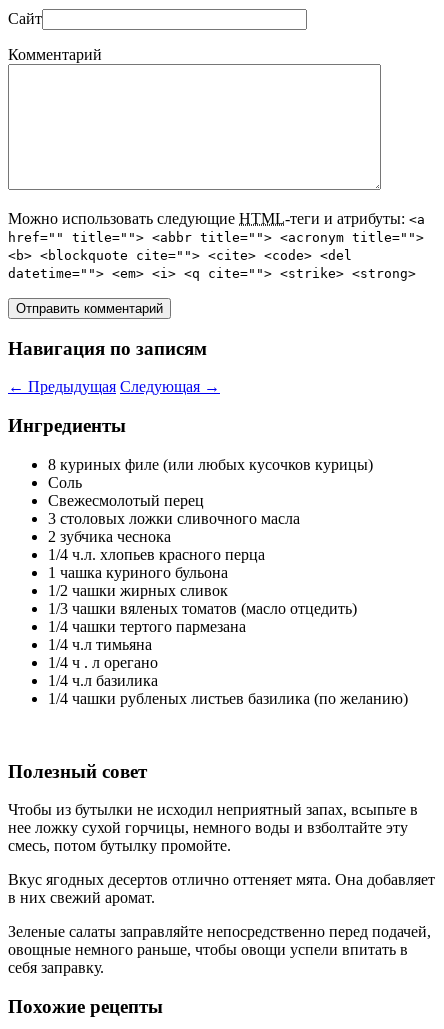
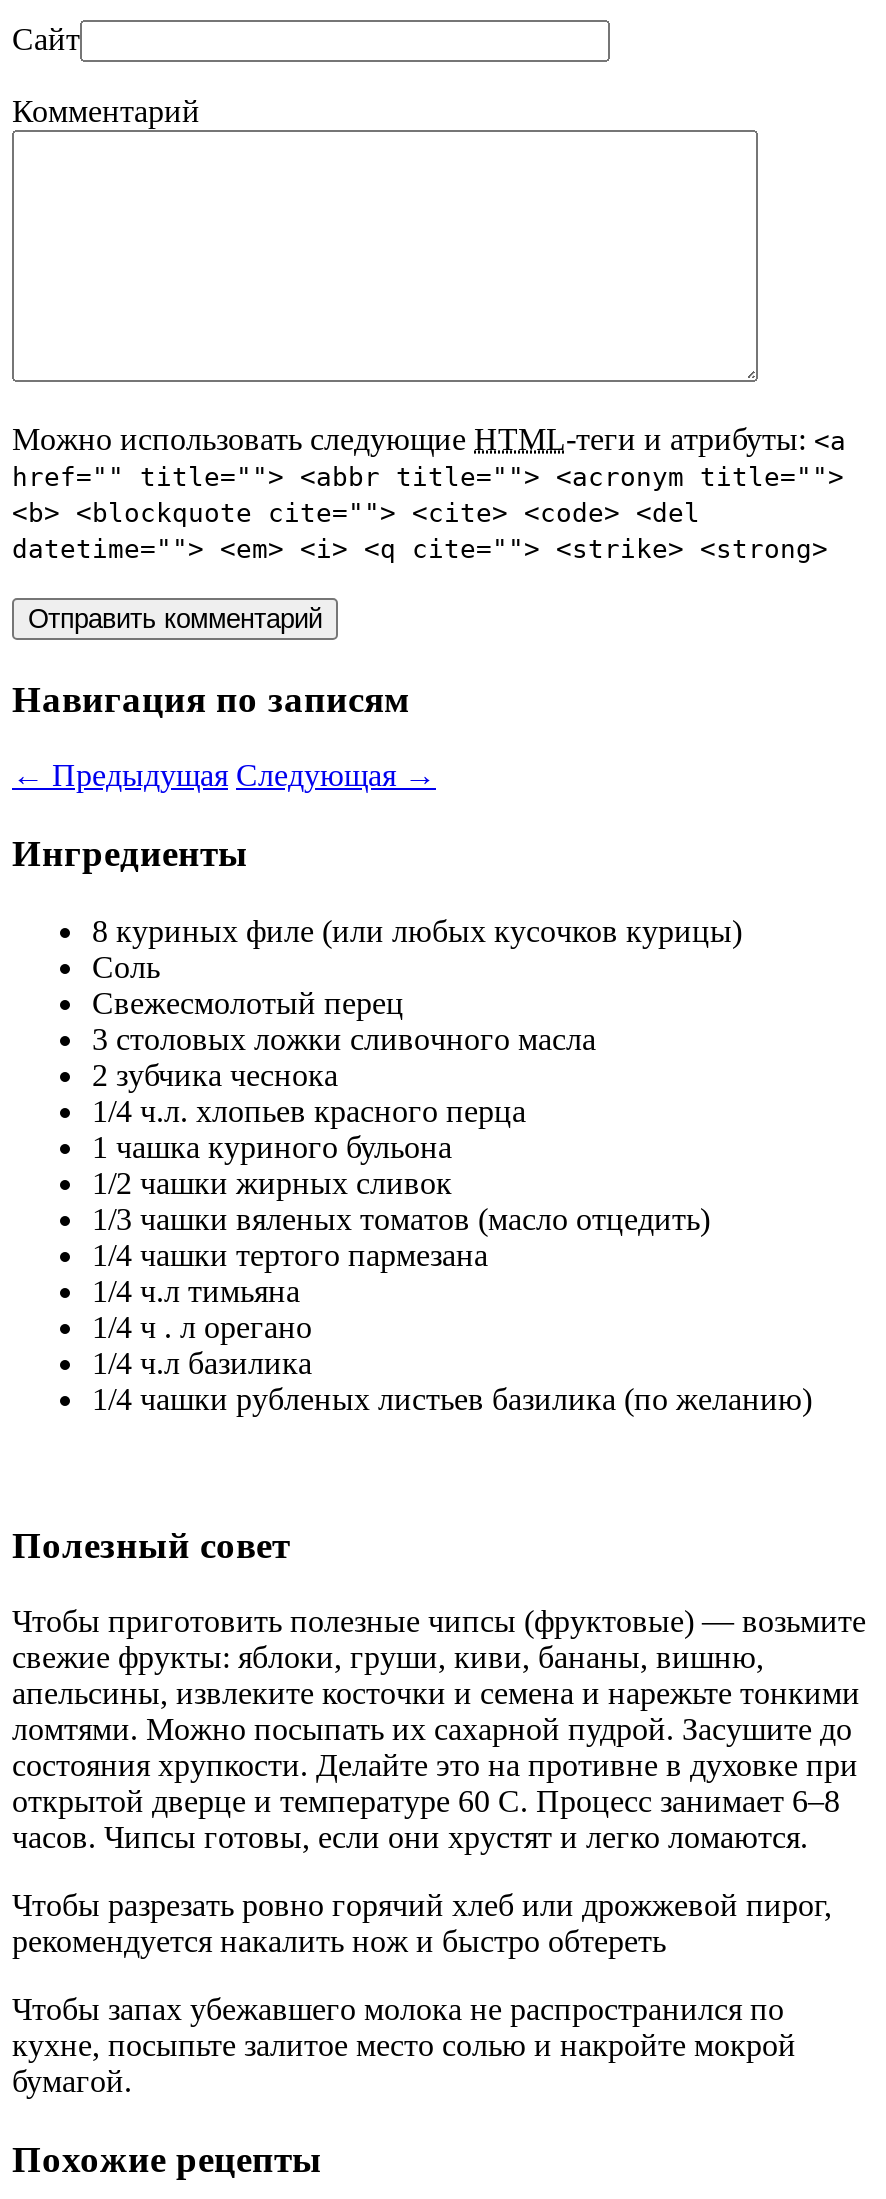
- Чтобы из бутылки не исходил неприятный запах, всыпьте в
- нее ложку сухой горчицы, немного воды и взболтайте эту
- смесь, потом бутылку промойте.
+ Чтобы приготовить полезные чипсы (фруктовые) — возьмите
+ свежие фрукты: яблоки, груши, киви, бананы, вишню,
+ апельсины, извлеките косточки и семена и нарежьте тонкими
+ ломтями. Можно посыпать их сахарной пудрой. Засушите до
+ состояния хрупкости. Делайте это на противне в духовке при
+ открытой дверце и температуре 60 С. Процесс занимает 6–8
+ часов. Чипсы готовы, если они хрустят и легко ломаются.

- Вкус ягодных десертов отлично оттеняет мята. Она добавляет
- в них свежий аромат.
+ Чтобы разрезать ровно горячий хлеб или дрожжевой пирог,
+ рекомендуется накалить нож и быстро обтереть

- Зеленые салаты заправляйте непосредственно перед подачей,
- овощные немного раньше, чтобы овощи успели впитать в
- себя заправку.
+ Чтобы запах убежавшего молока не распространился по
+ кухне, посыпьте залитое место солью и накройте мокрой
+ бумагой.
